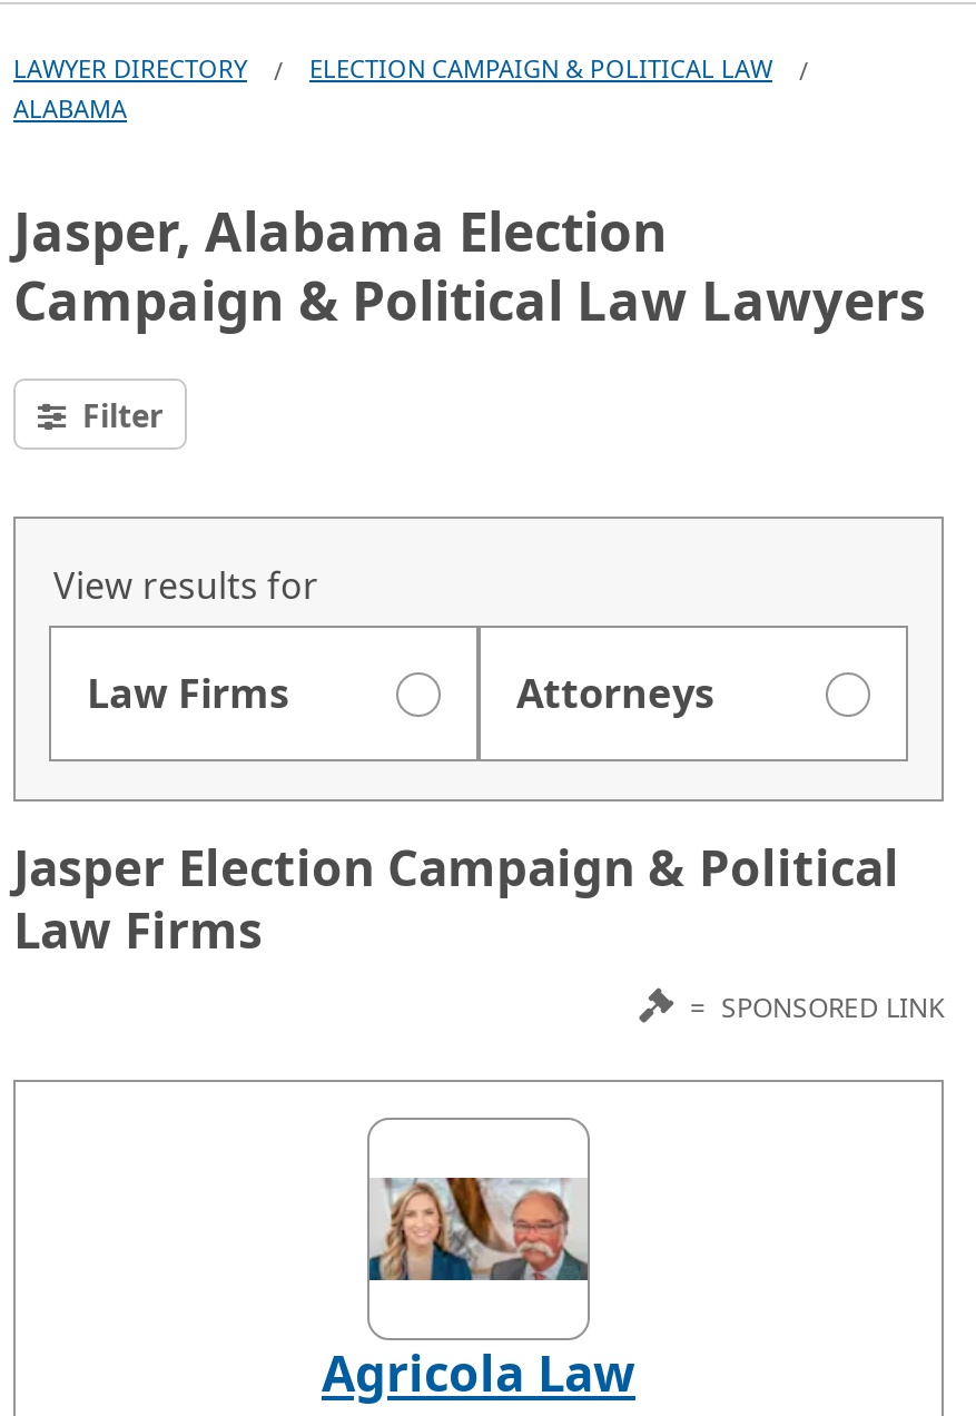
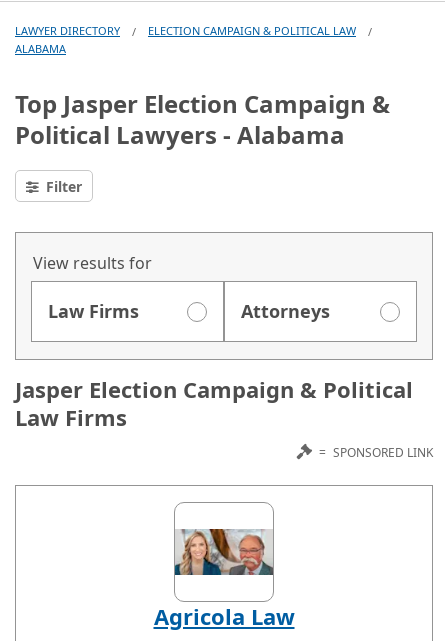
- Jasper, Alabama Election
- Campaign & Political Law Lawyers
+ Top Jasper Election Campaign &
+ Political Lawyers - Alabama
